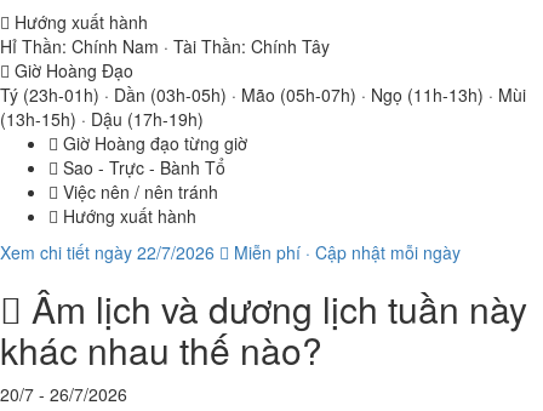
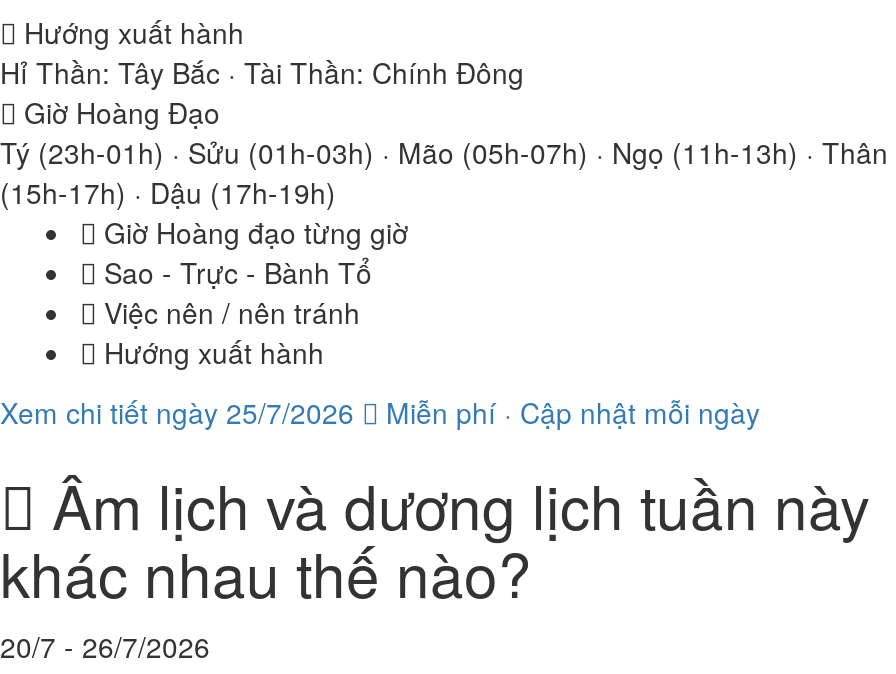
- Hỉ Thần: Chính Nam · Tài Thần: Chính Tây
+ Hỉ Thần: Tây Bắc · Tài Thần: Chính Đông

- Tý (23h-01h) · Dần (03h-05h) · Mão (05h-07h) · Ngọ (11h-13h) · Mùi
+ Tý (23h-01h) · Sửu (01h-03h) · Mão (05h-07h) · Ngọ (11h-13h) · Thân

- (13h-15h) · Dậu (17h-19h)
+ (15h-17h) · Dậu (17h-19h)

- Xem chi tiết ngày 22/7/2026 Miễn phí · Cập nhật mỗi ngày
+ Xem chi tiết ngày 25/7/2026 Miễn phí · Cập nhật mỗi ngày
